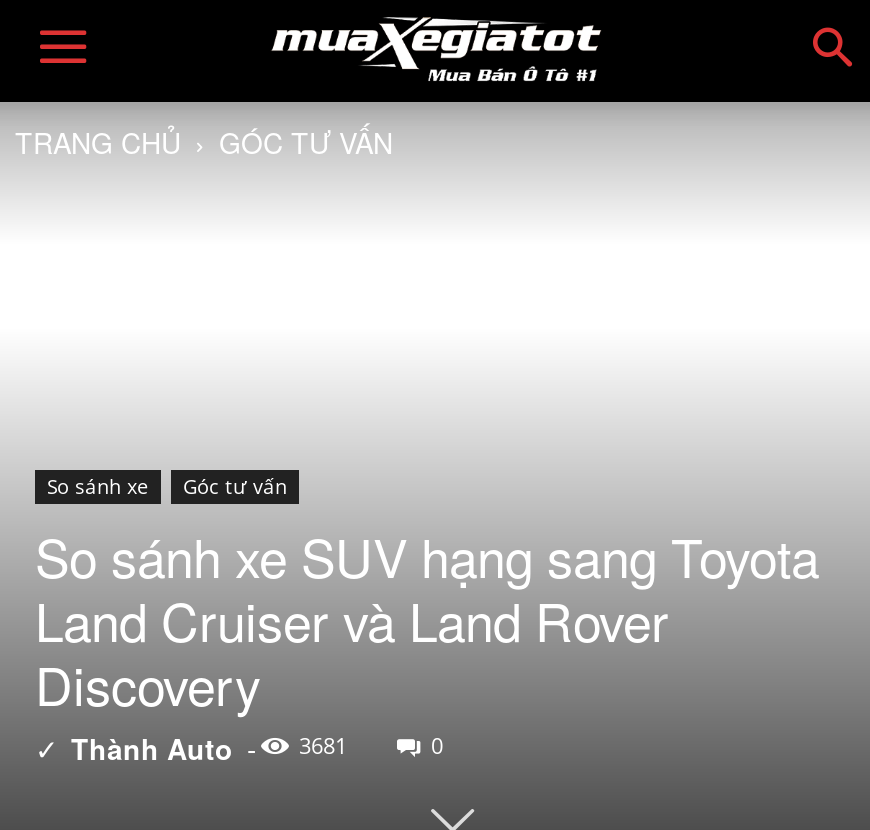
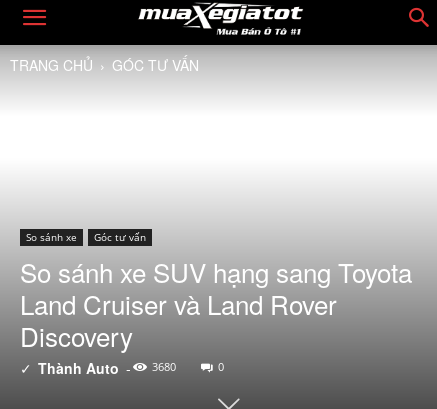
- 3681
+ 3680
